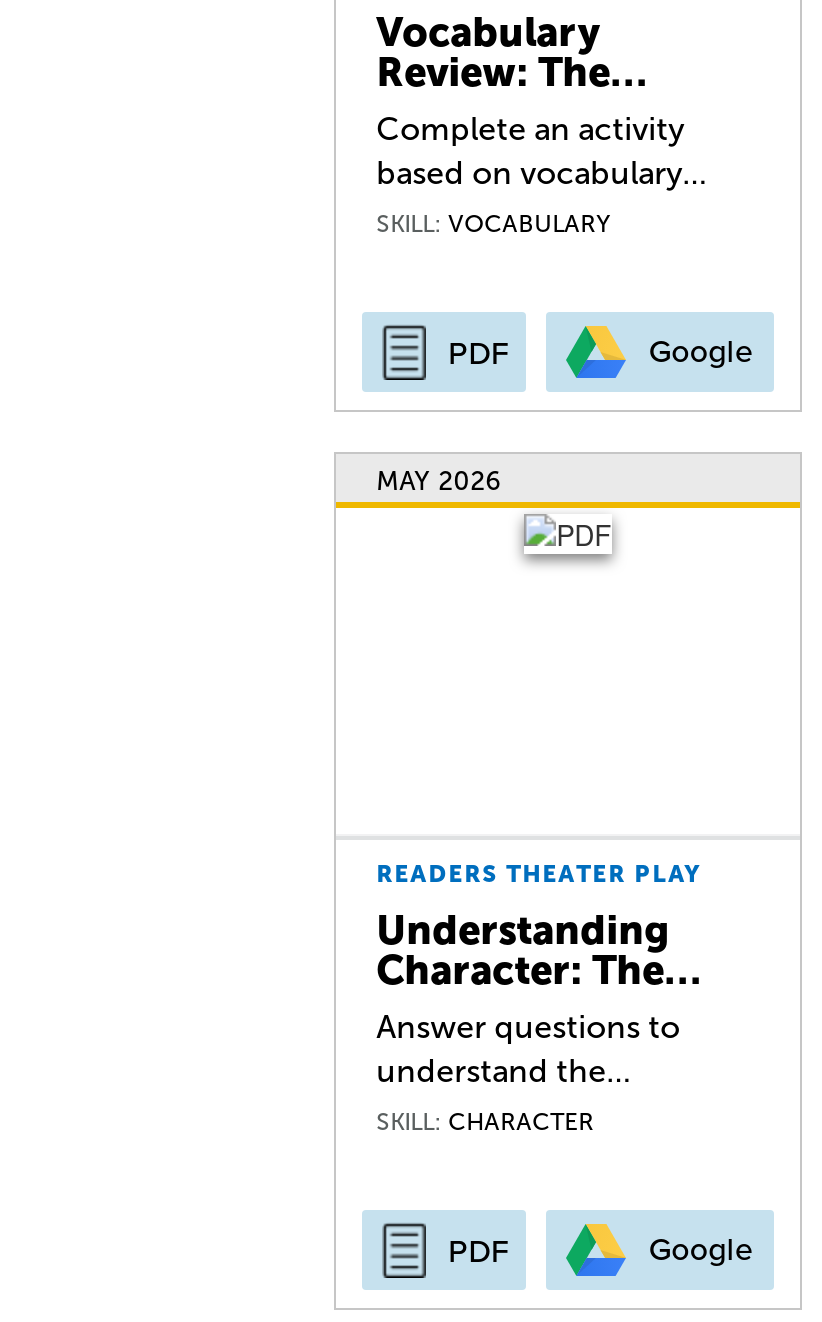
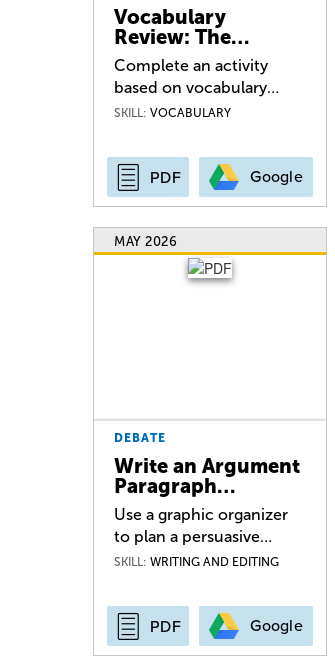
- READERS THEATER PLAY
+ DEBATE

- Understanding
- Character: The…
- Answer questions to
- understand the…
+ Write an Argument
+ Paragraph…
+ Use a graphic organizer
+ to plan a persuasive…

- SKILL: CHARACTER
+ SKILL: WRITING AND EDITING
